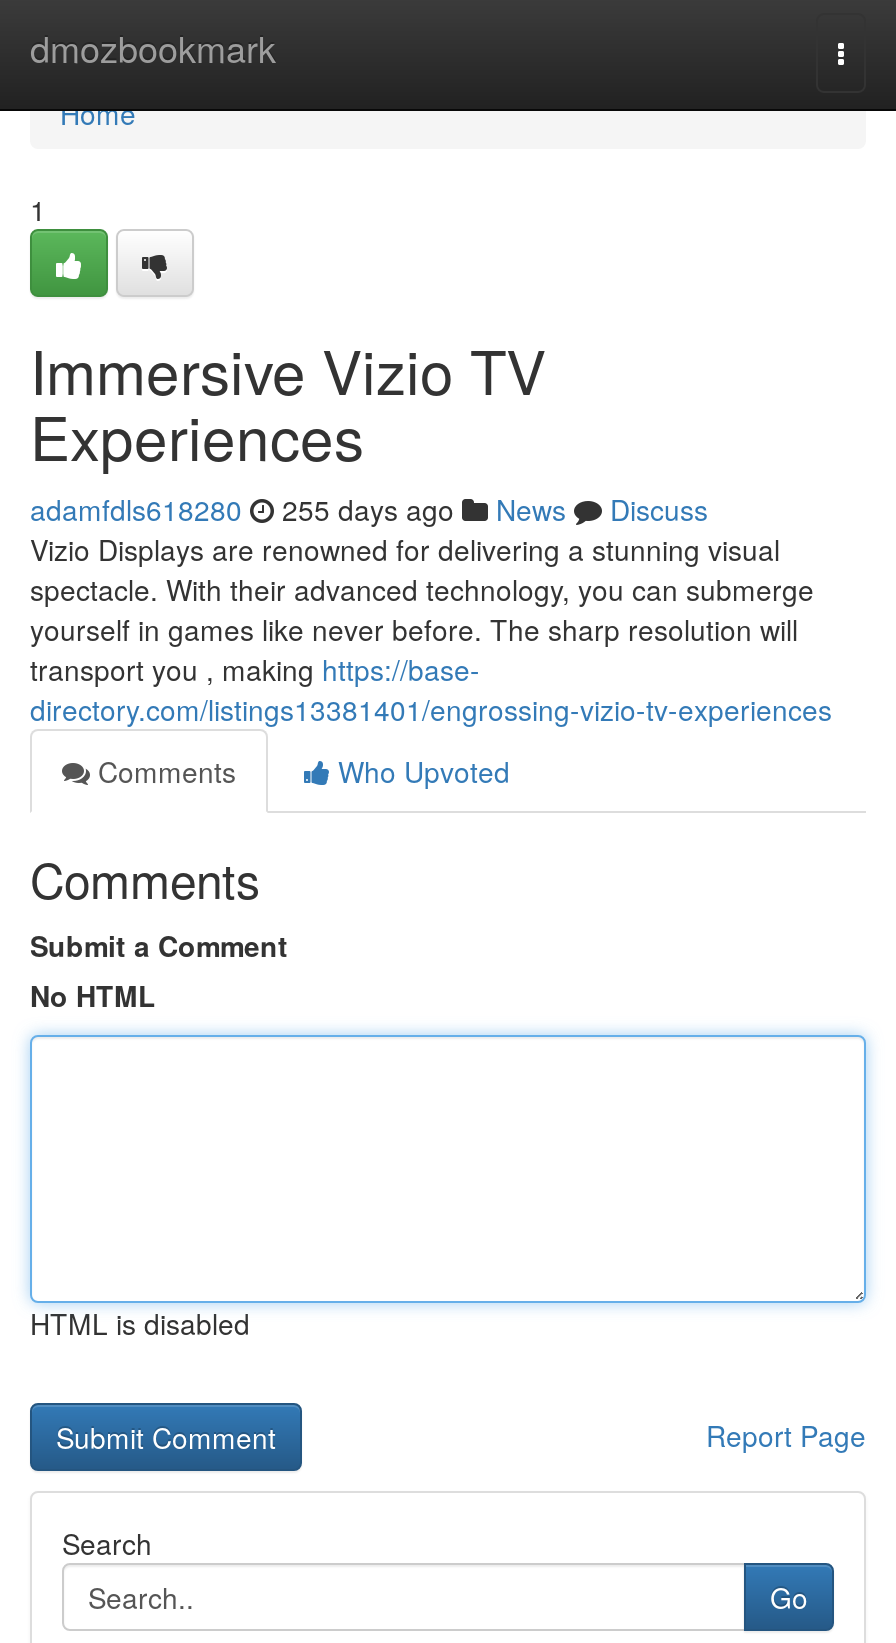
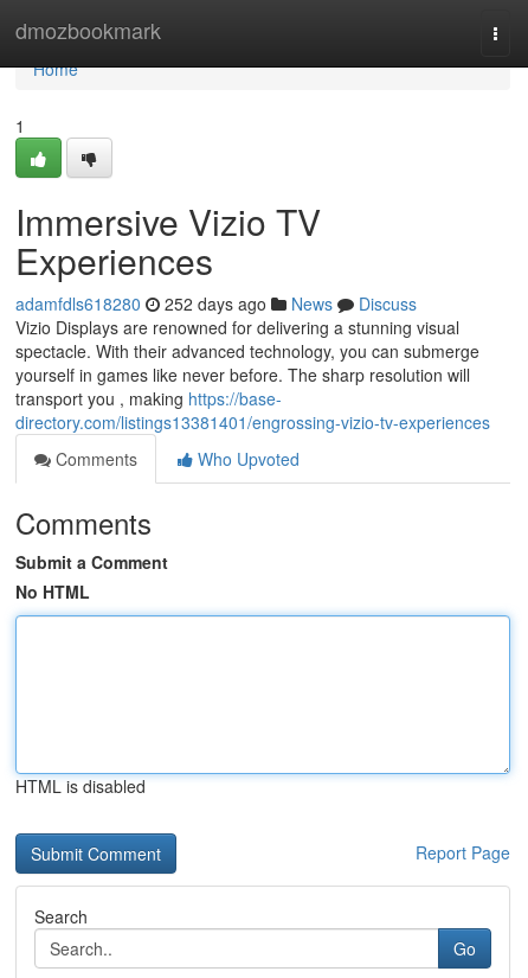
- adamfdls618280 255 days ago News Discuss
+ adamfdls618280 252 days ago News Discuss
